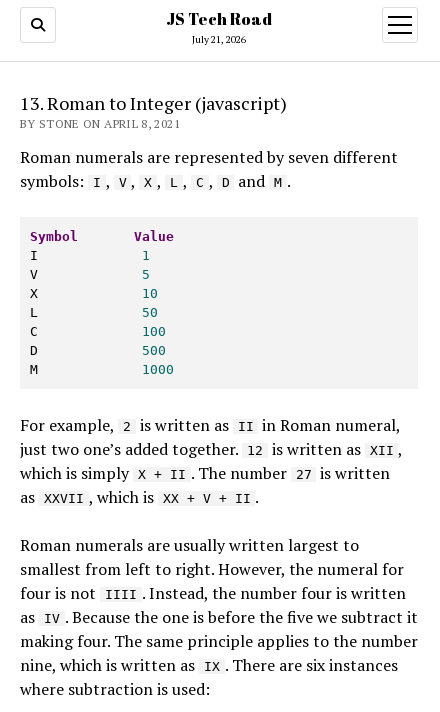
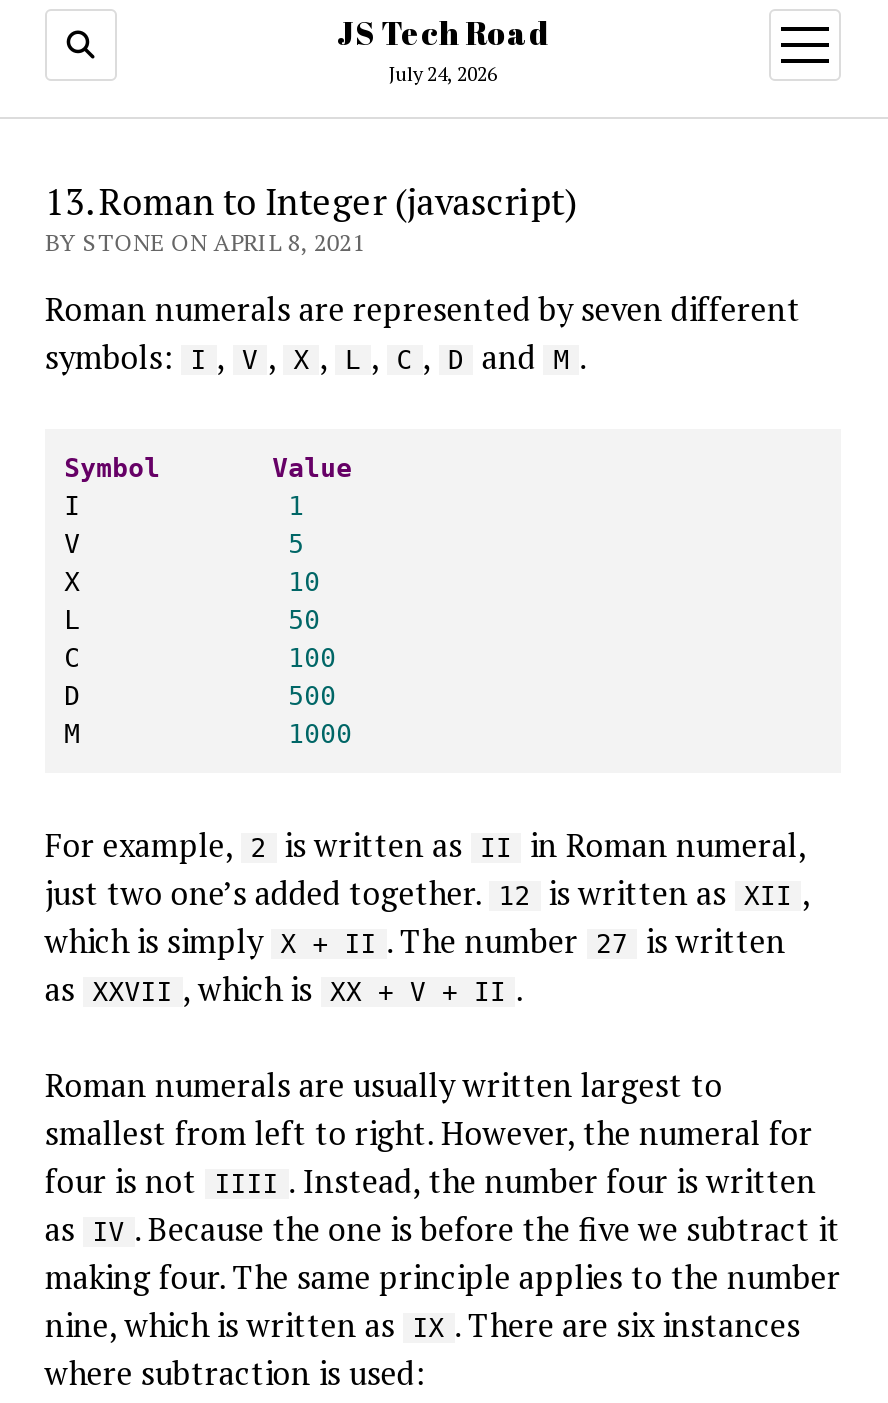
- July 21, 2026
+ July 24, 2026
